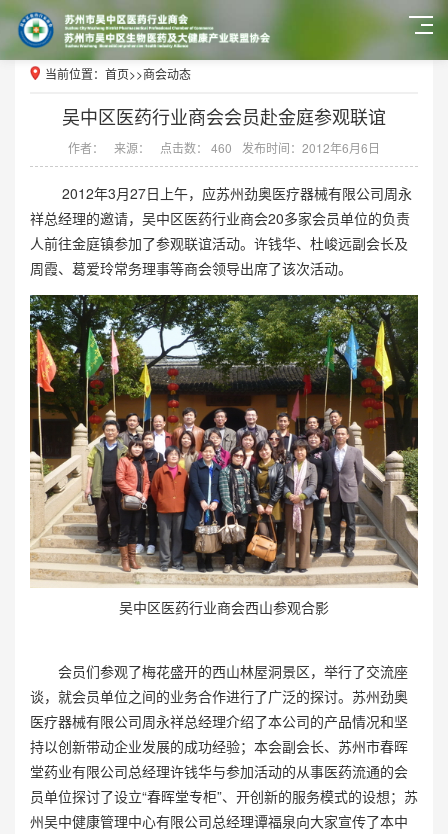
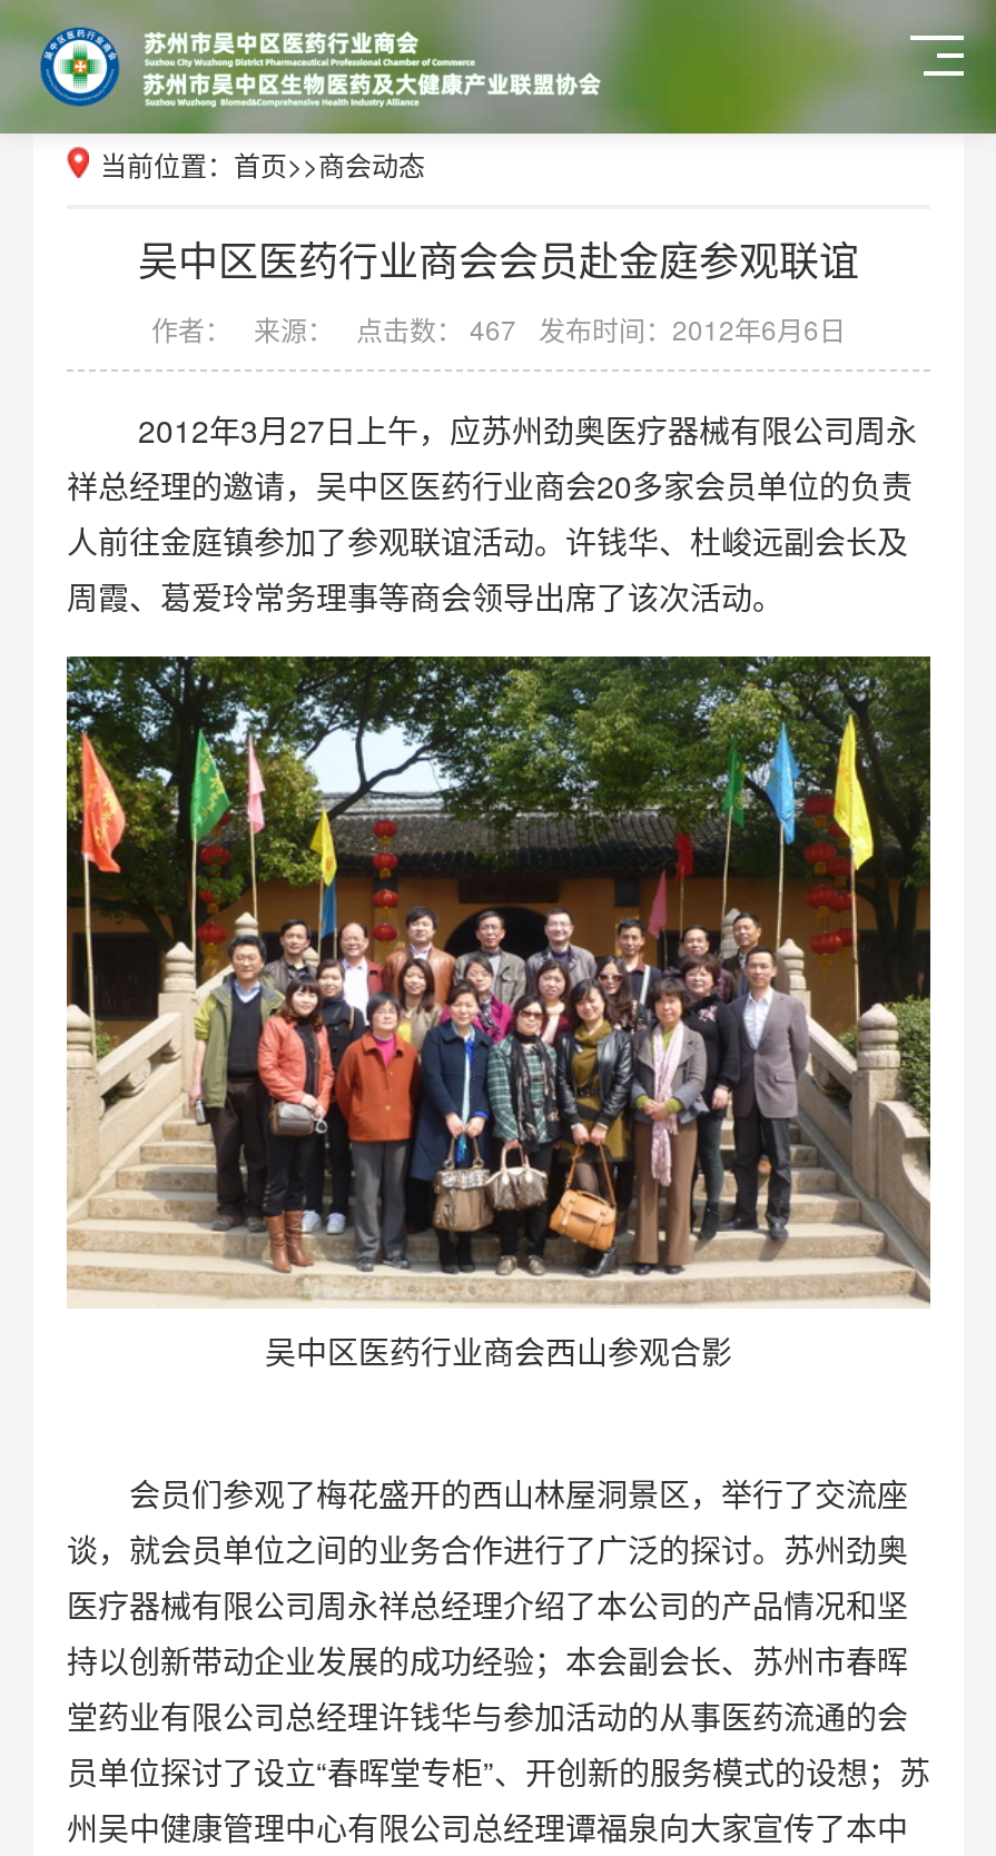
- 作者： 来源： 点击数： 460 发布时间：2012年6月6日
+ 作者： 来源： 点击数： 467 发布时间：2012年6月6日
